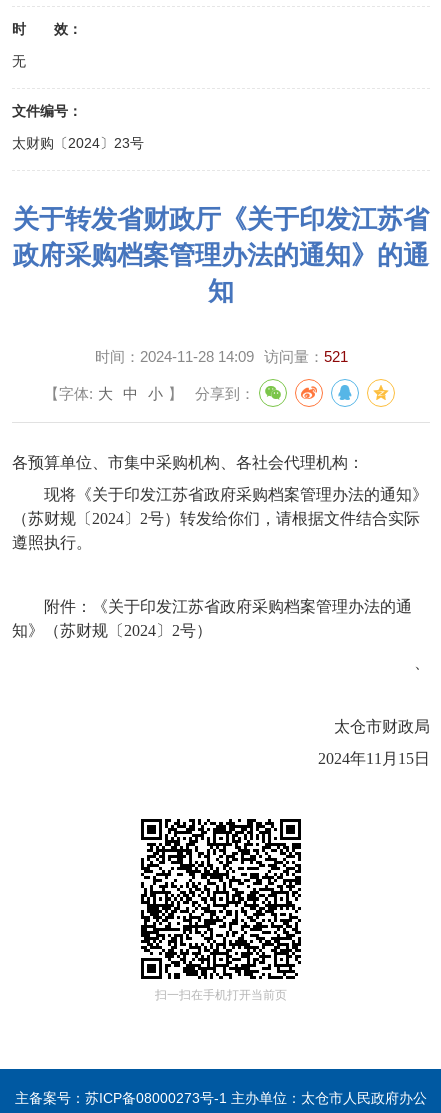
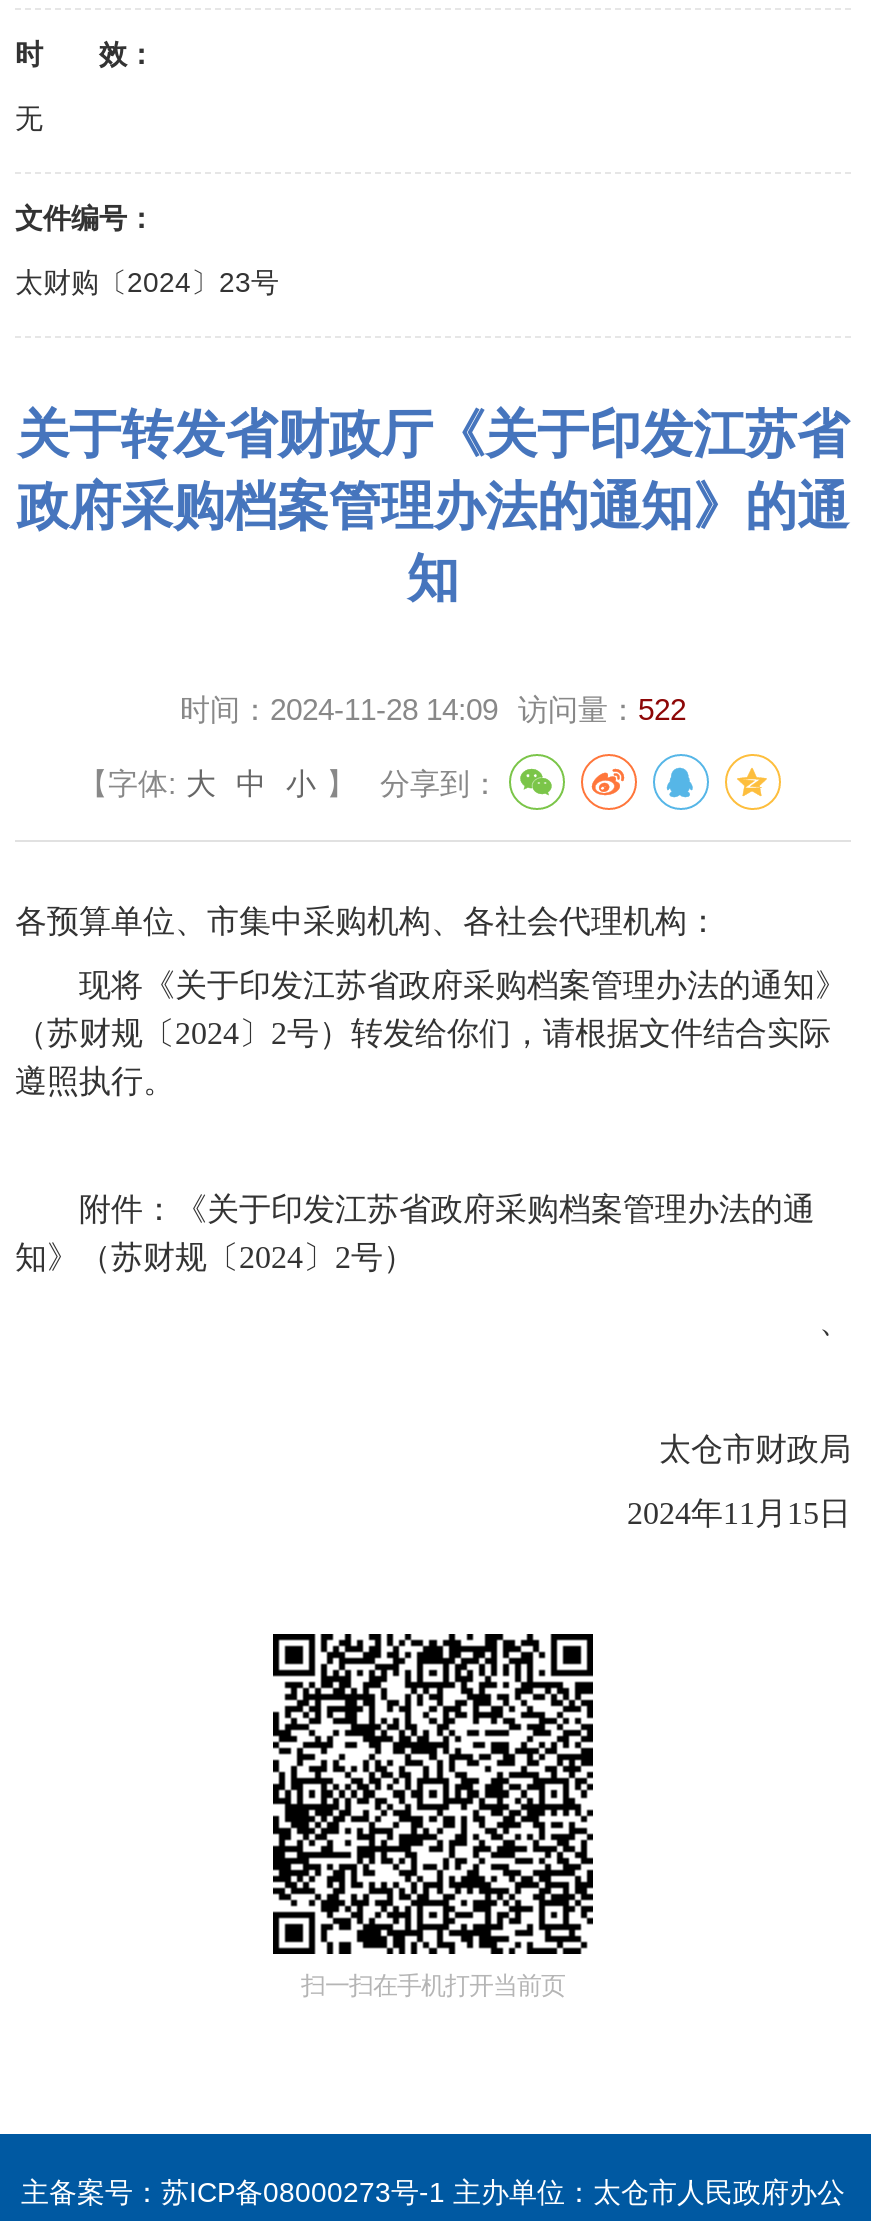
- 时间：2024-11-28 14:09 访问量：521
+ 时间：2024-11-28 14:09 访问量：522
